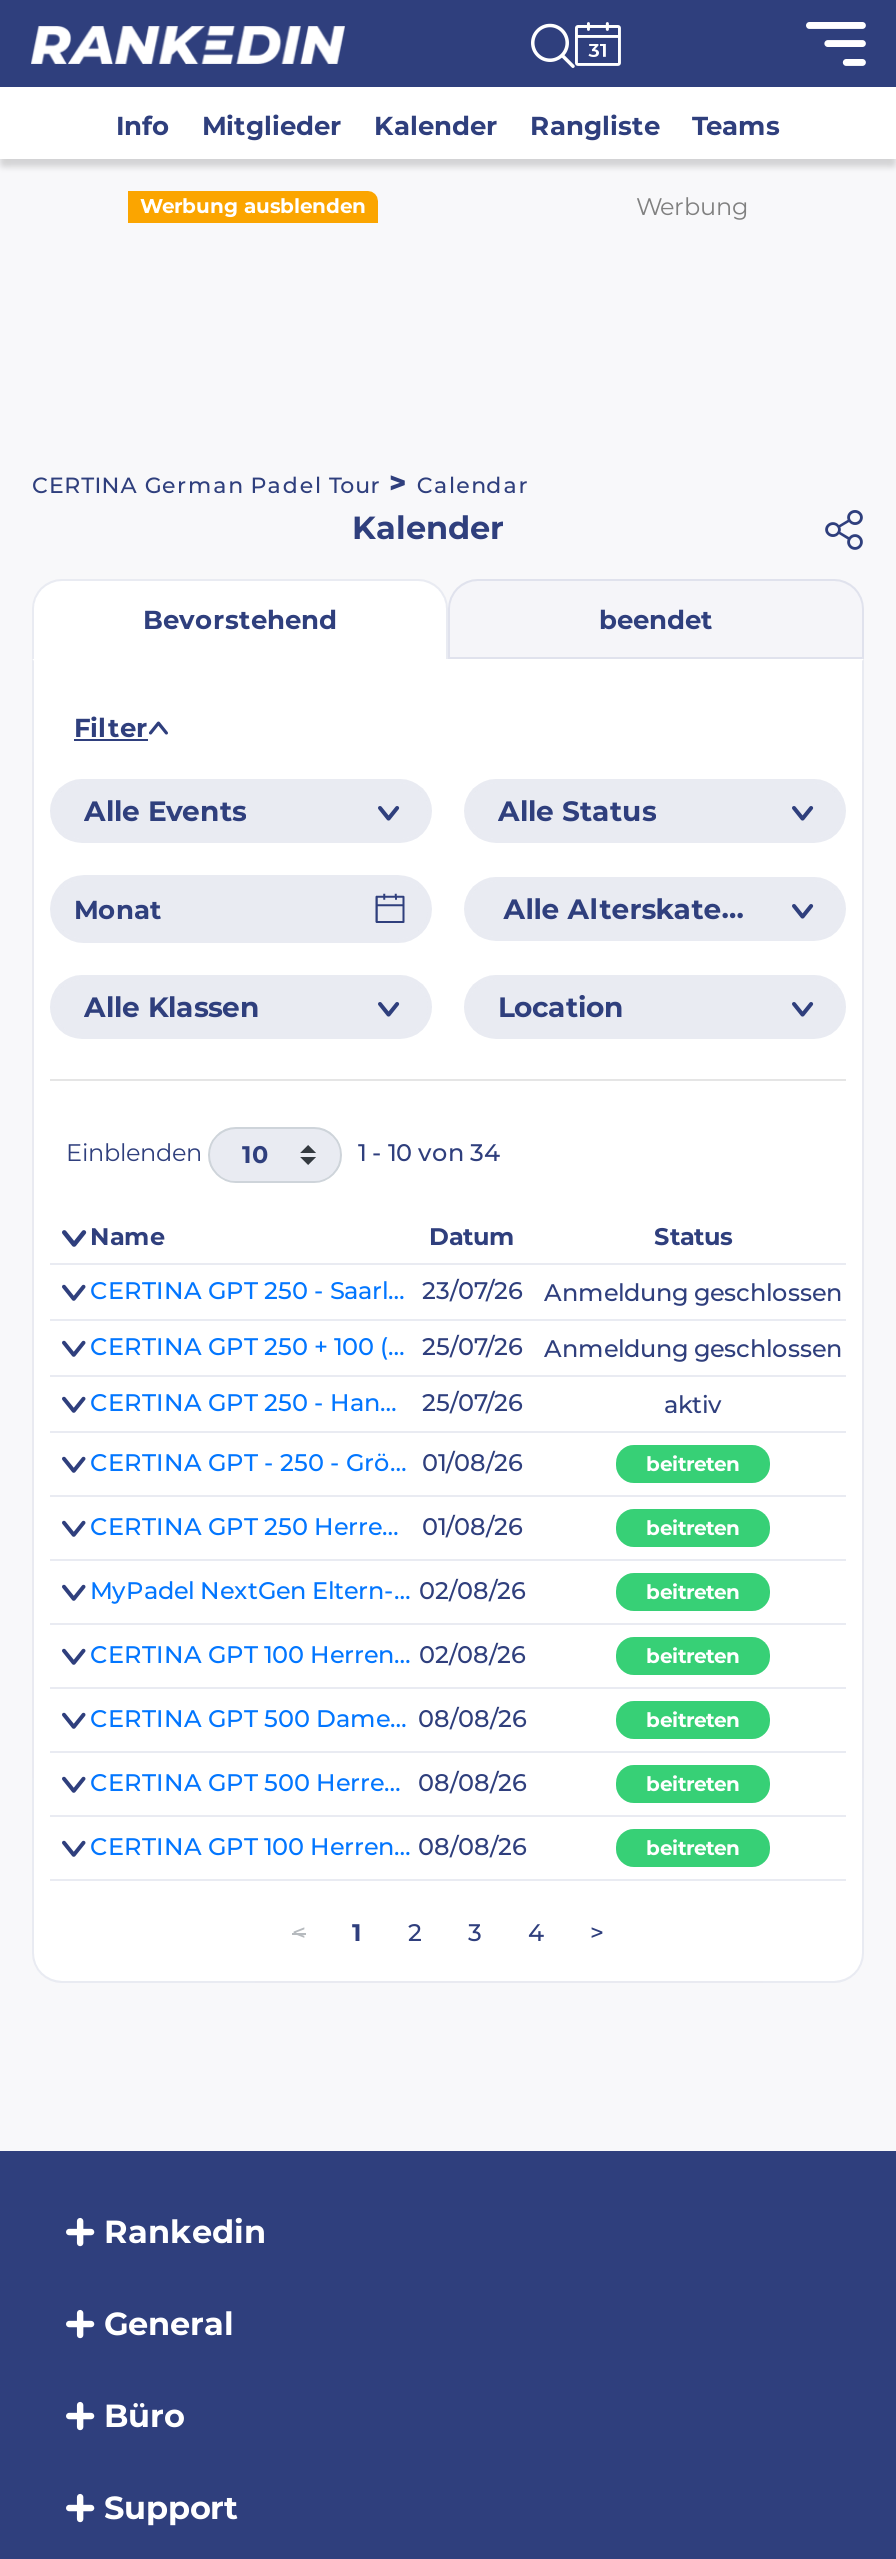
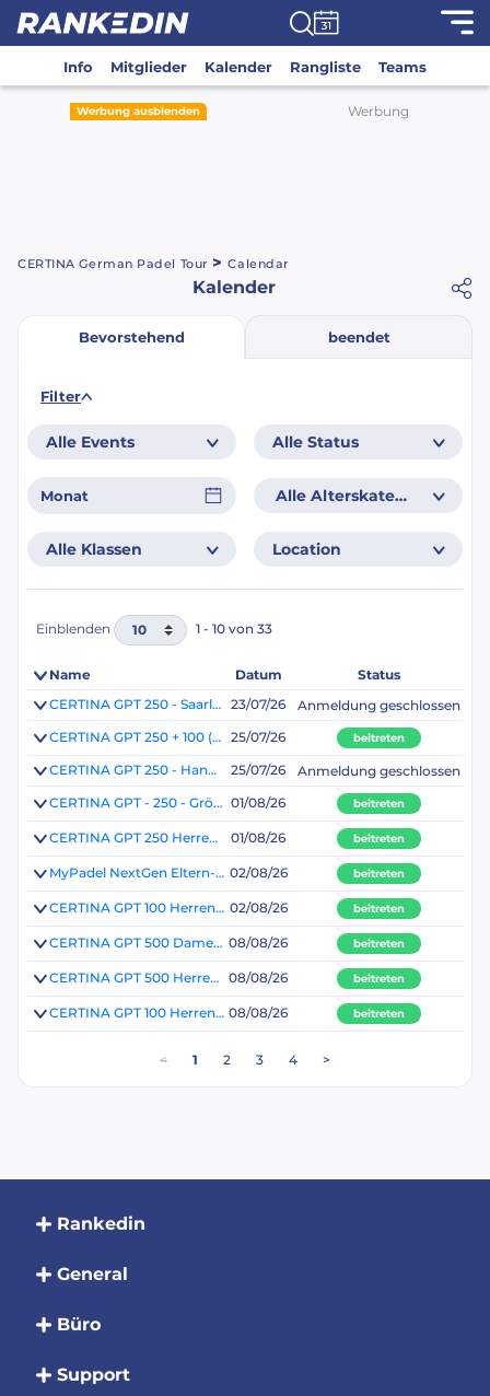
- 1 - 10 von 34
+ 1 - 10 von 33

- Anmeldung geschlossen
+ beitreten

- aktiv
+ Anmeldung geschlossen
